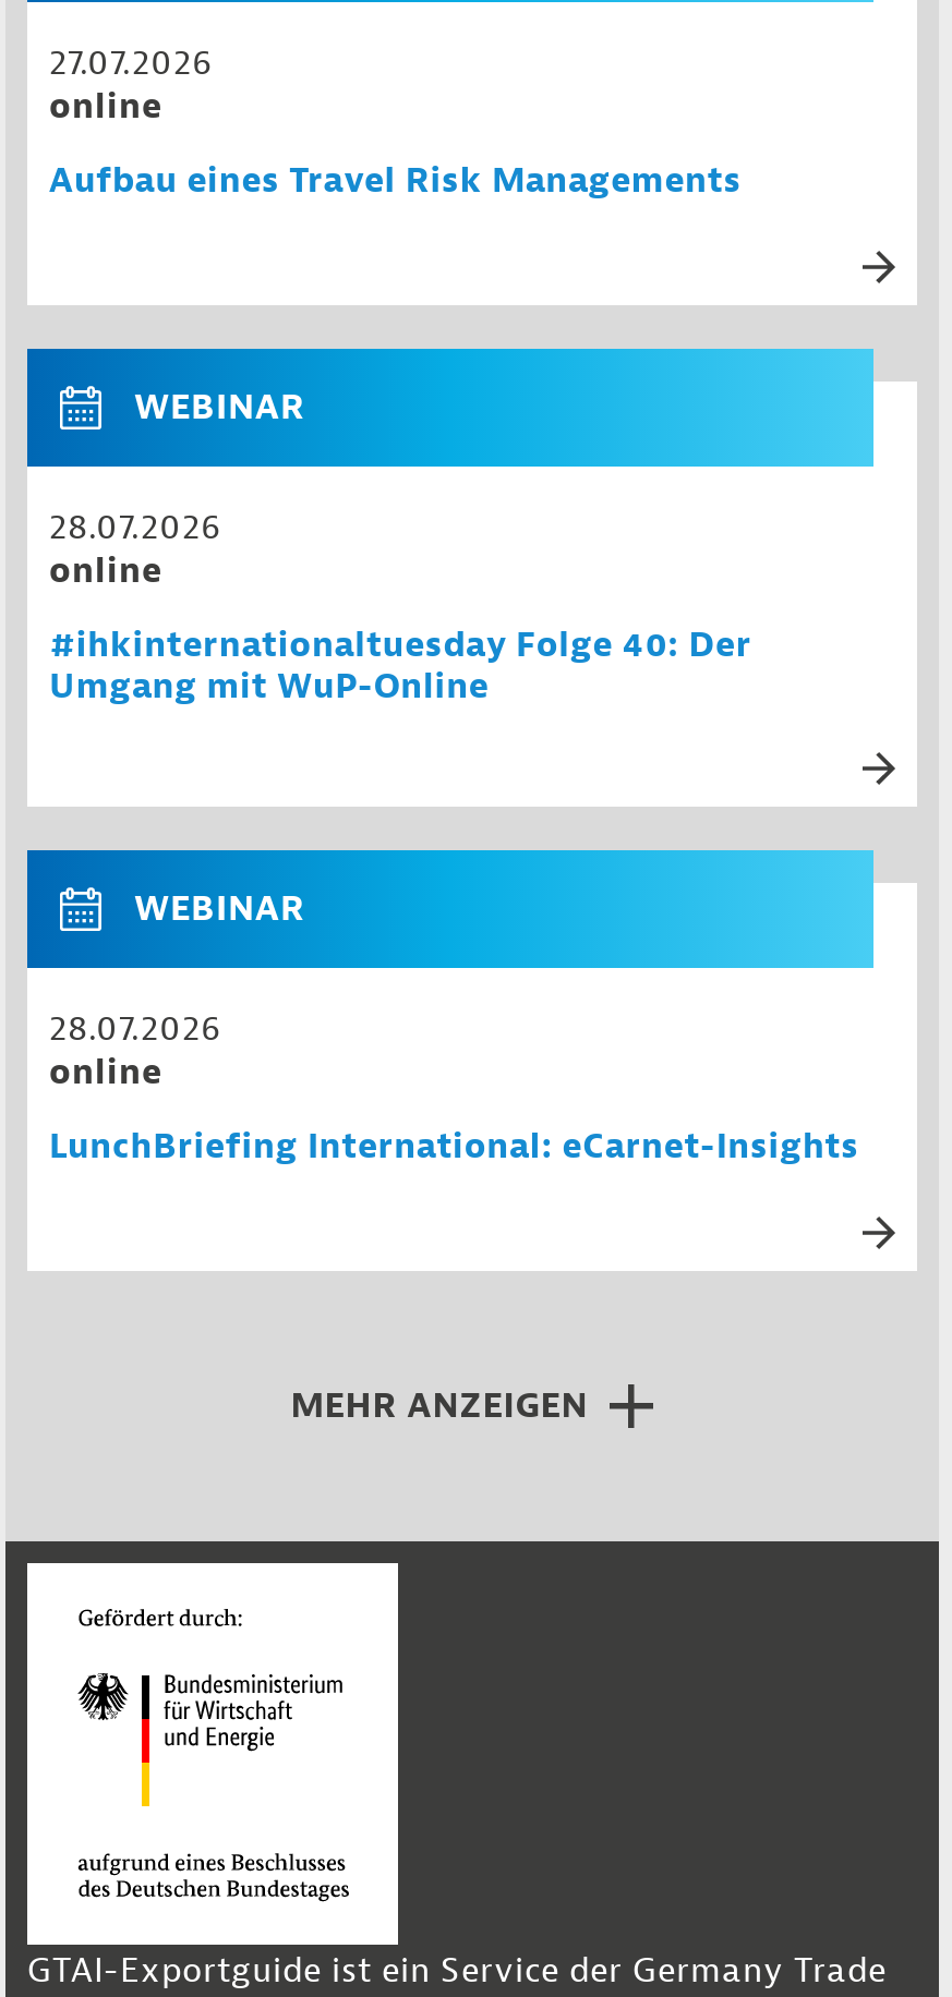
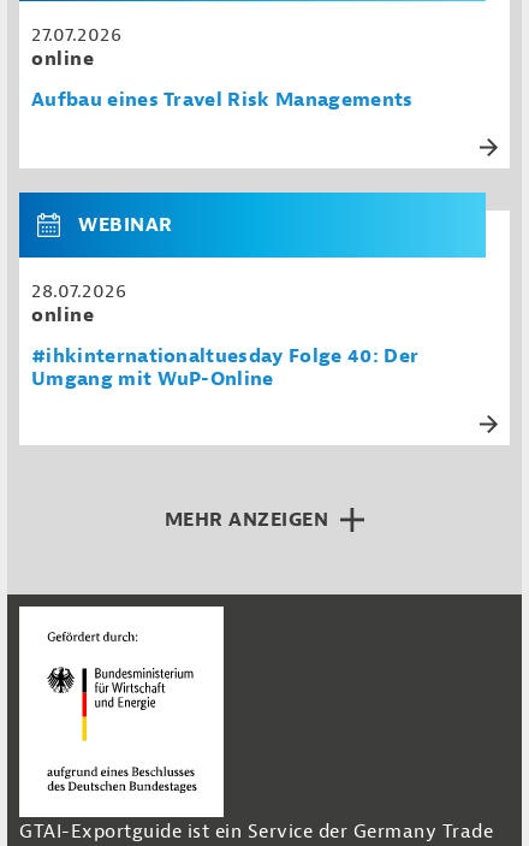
- WEBINAR
- 28.07.2026
- online
- LunchBriefing International: eCarnet-Insights
